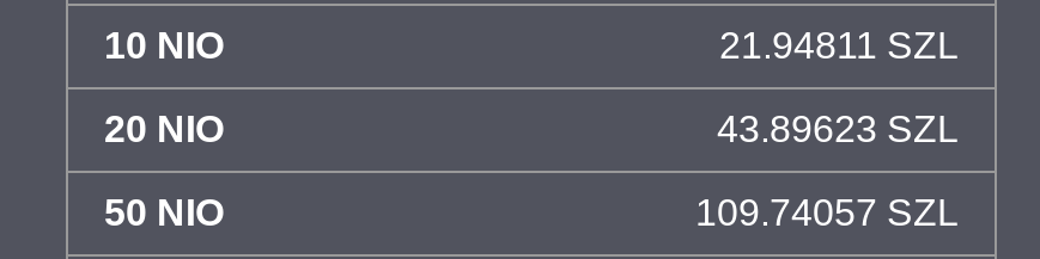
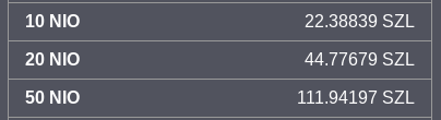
- 21.94811 SZL
+ 22.38839 SZL

- 43.89623 SZL
+ 44.77679 SZL

- 109.74057 SZL
+ 111.94197 SZL
